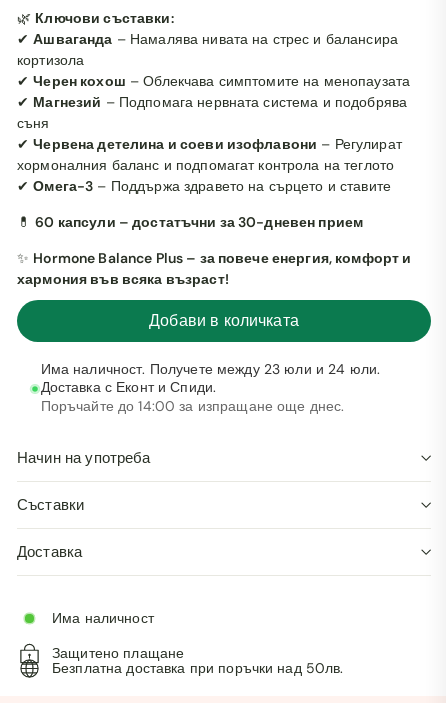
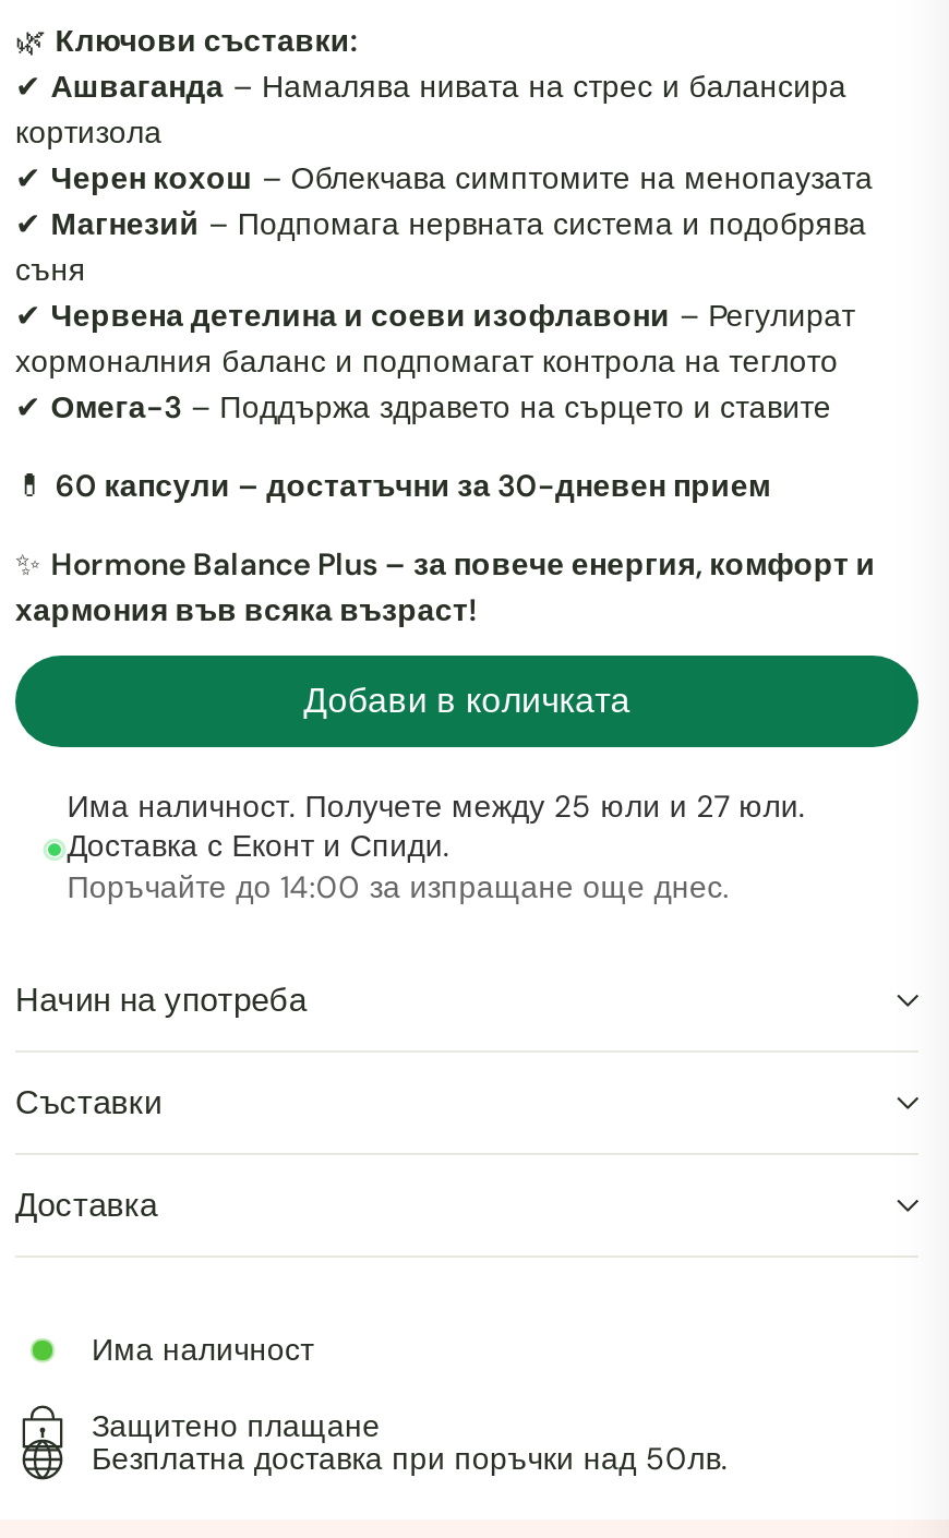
- Има наличност. Получете между 23 юли и 24 юли.
+ Има наличност. Получете между 25 юли и 27 юли.
